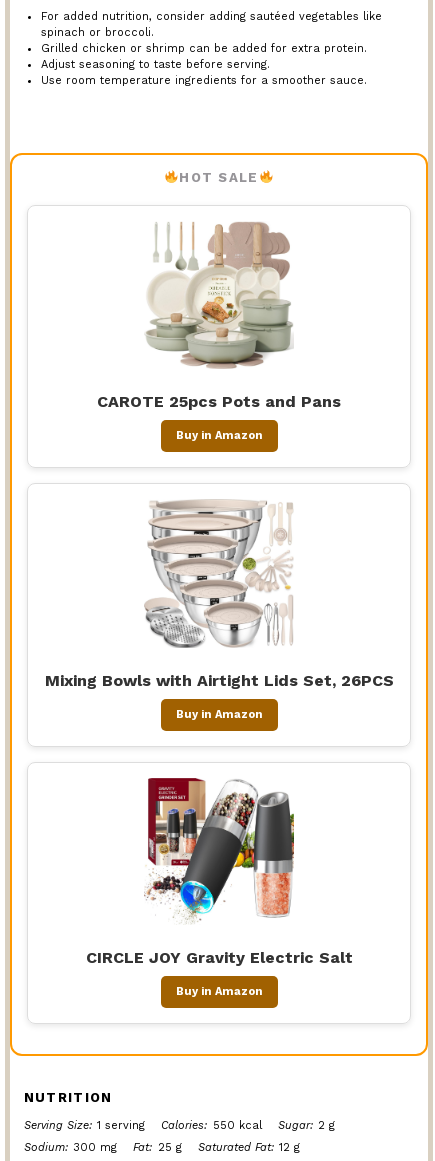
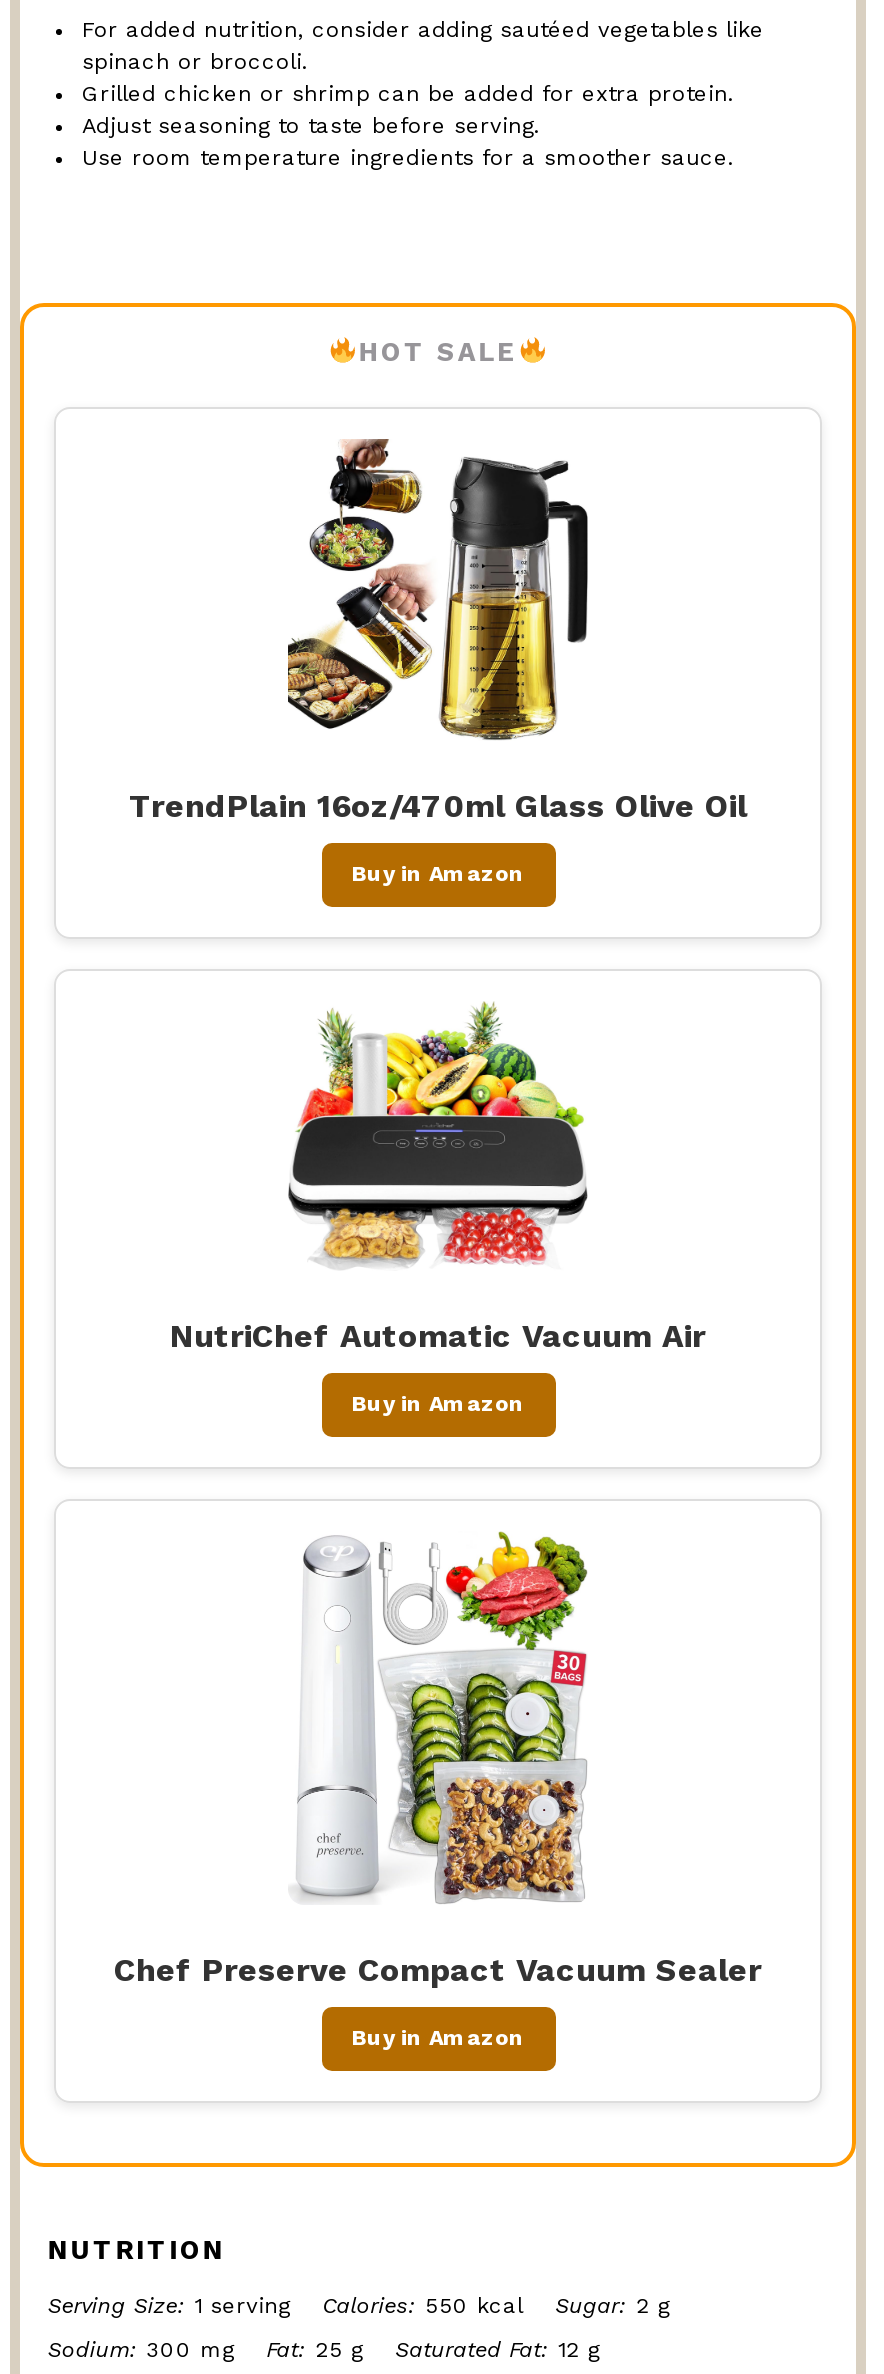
- [image]
- CAROTE 25pcs Pots and Pans
+ [image]
+ TrendPlain 16oz/470ml Glass Olive Oil

- [image]
- Mixing Bowls with Airtight Lids Set, 26PCS
+ [image]
+ NutriChef Automatic Vacuum Air

- [image]
+ [image]

- CIRCLE JOY Gravity Electric Salt
+ Chef Preserve Compact Vacuum Sealer
